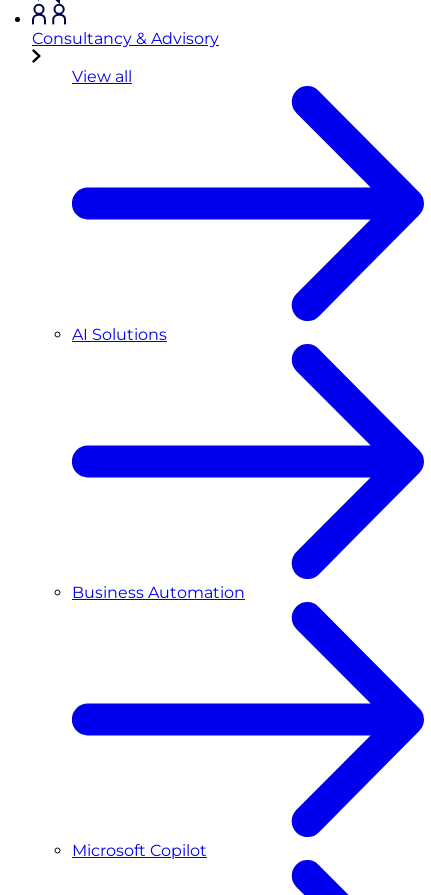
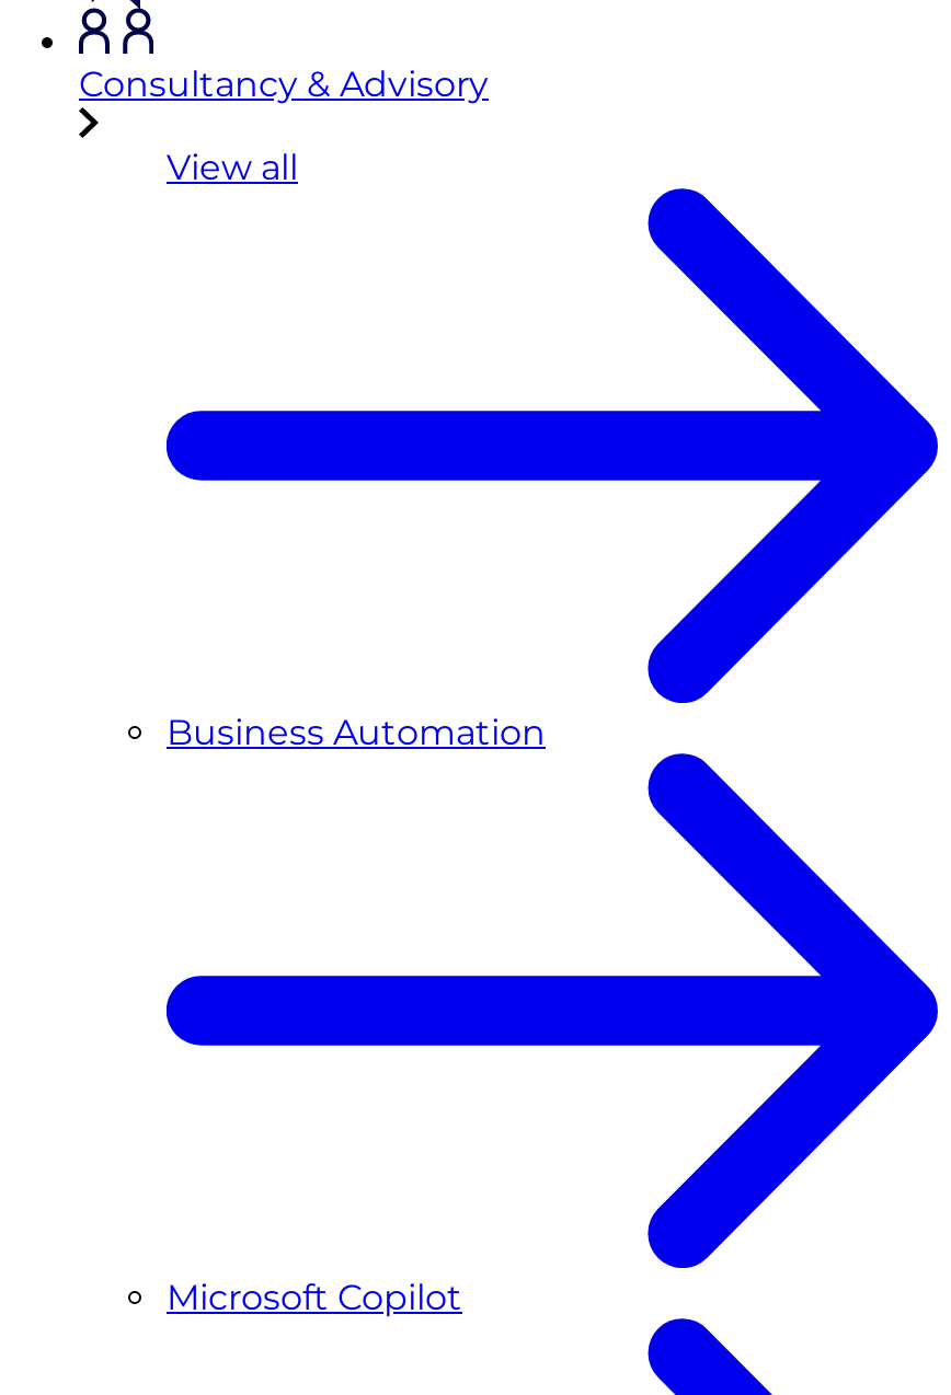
- AI Solutions
